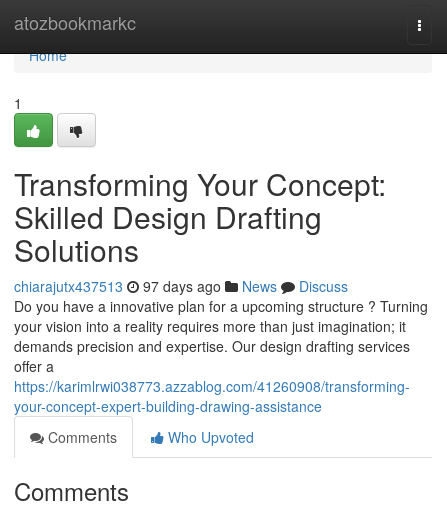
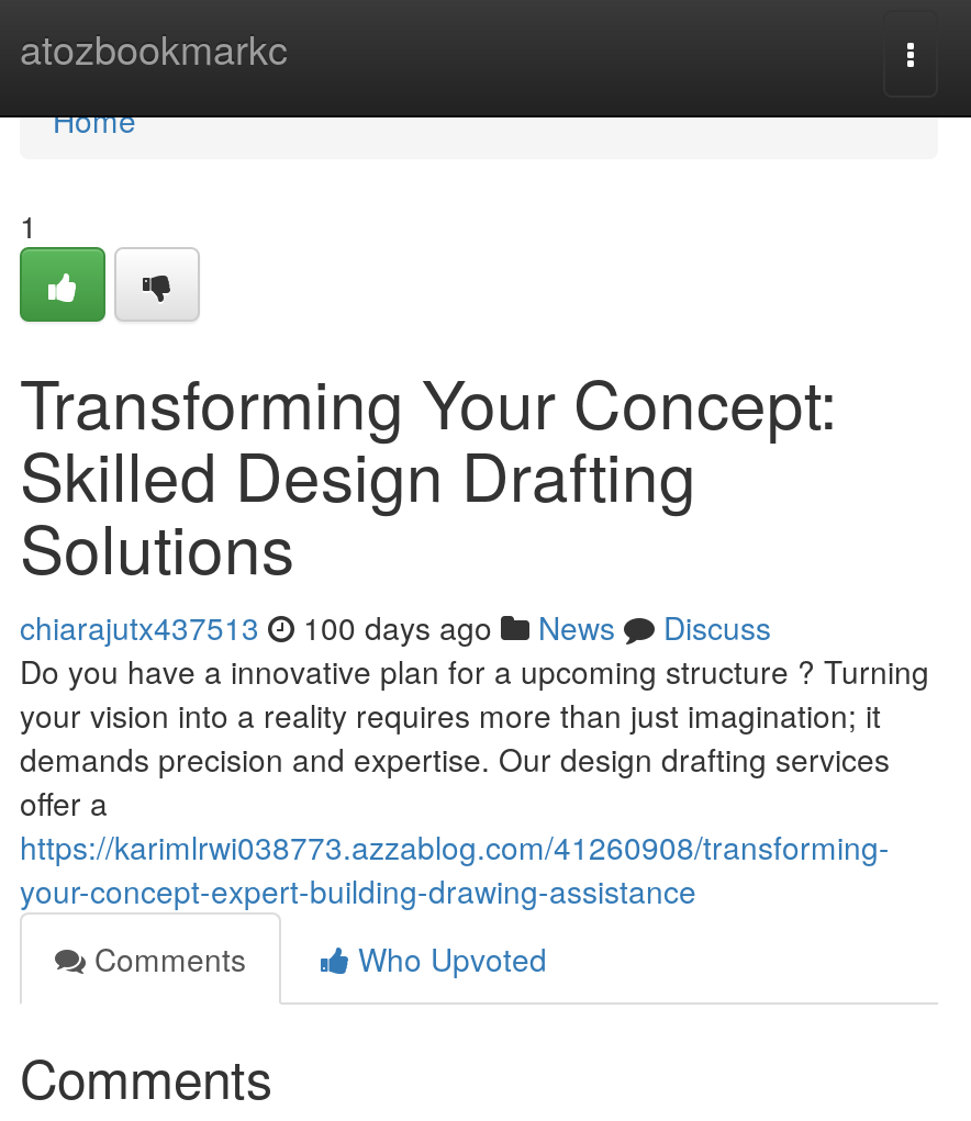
- chiarajutx437513 97 days ago News Discuss
+ chiarajutx437513 100 days ago News Discuss
